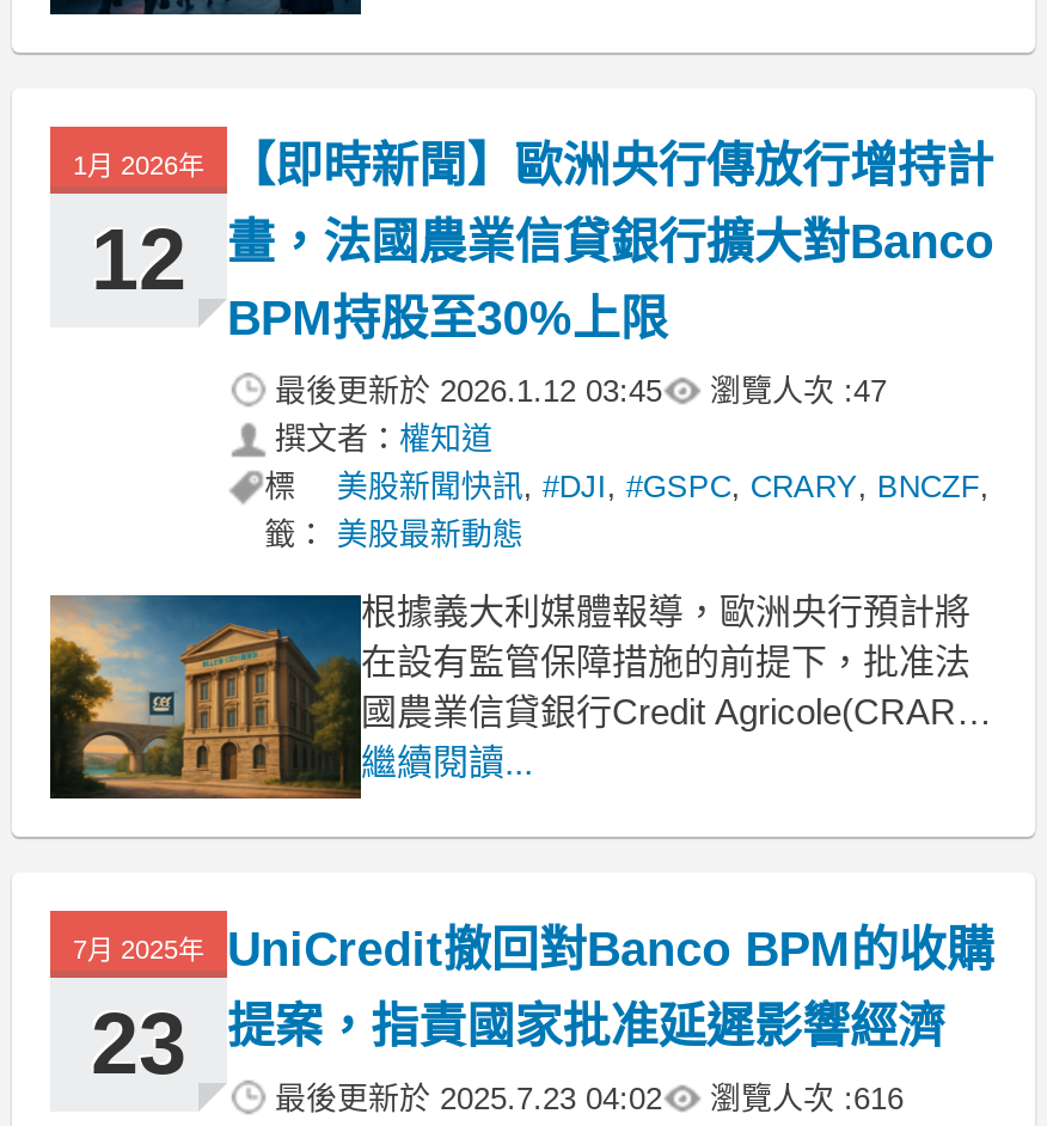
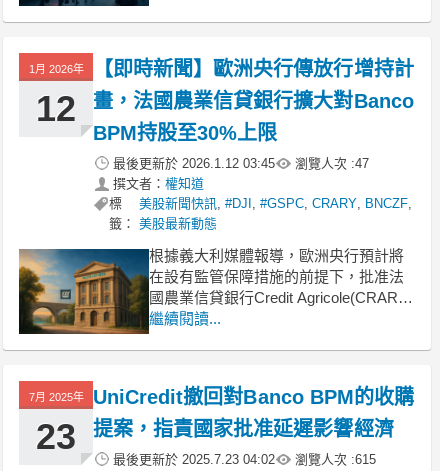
- 最後更新於2025.7.23 04:02 瀏覽人次 : 616
+ 最後更新於2025.7.23 04:02 瀏覽人次 : 615
